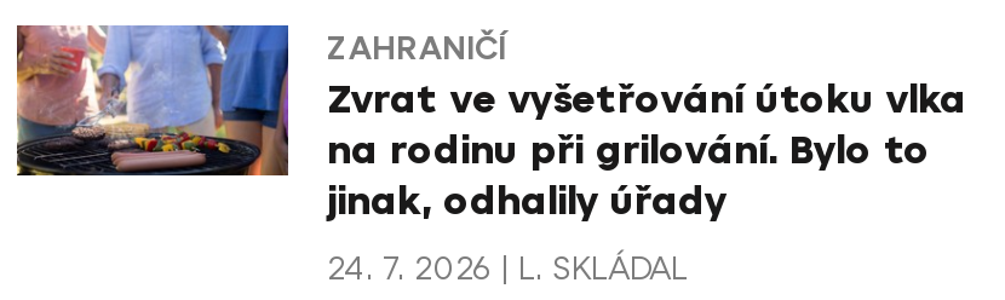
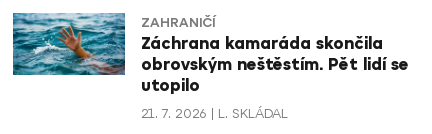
- [image]
- Zvrat ve vyšetřování útoku vlka
- na rodinu při grilování. Bylo to
- jinak, odhalily úřady
+ [image]
+ Záchrana kamaráda skončila
+ obrovským neštěstím. Pět lidí se
+ utopilo

- 24. 7. 2026 L. SKLÁDAL
+ 21. 7. 2026 L. SKLÁDAL
